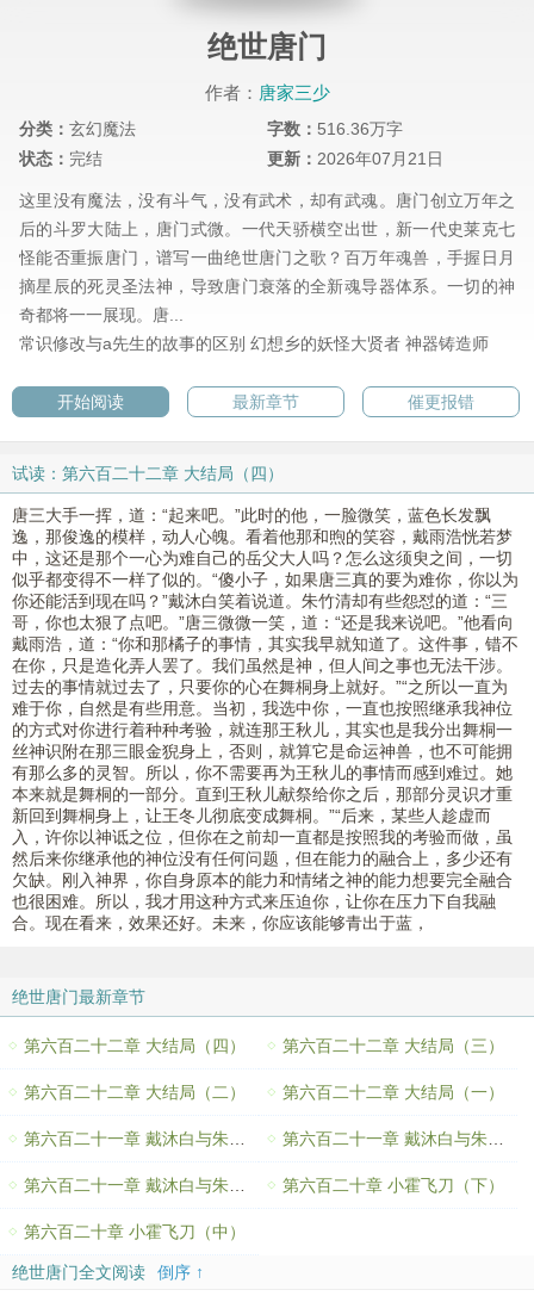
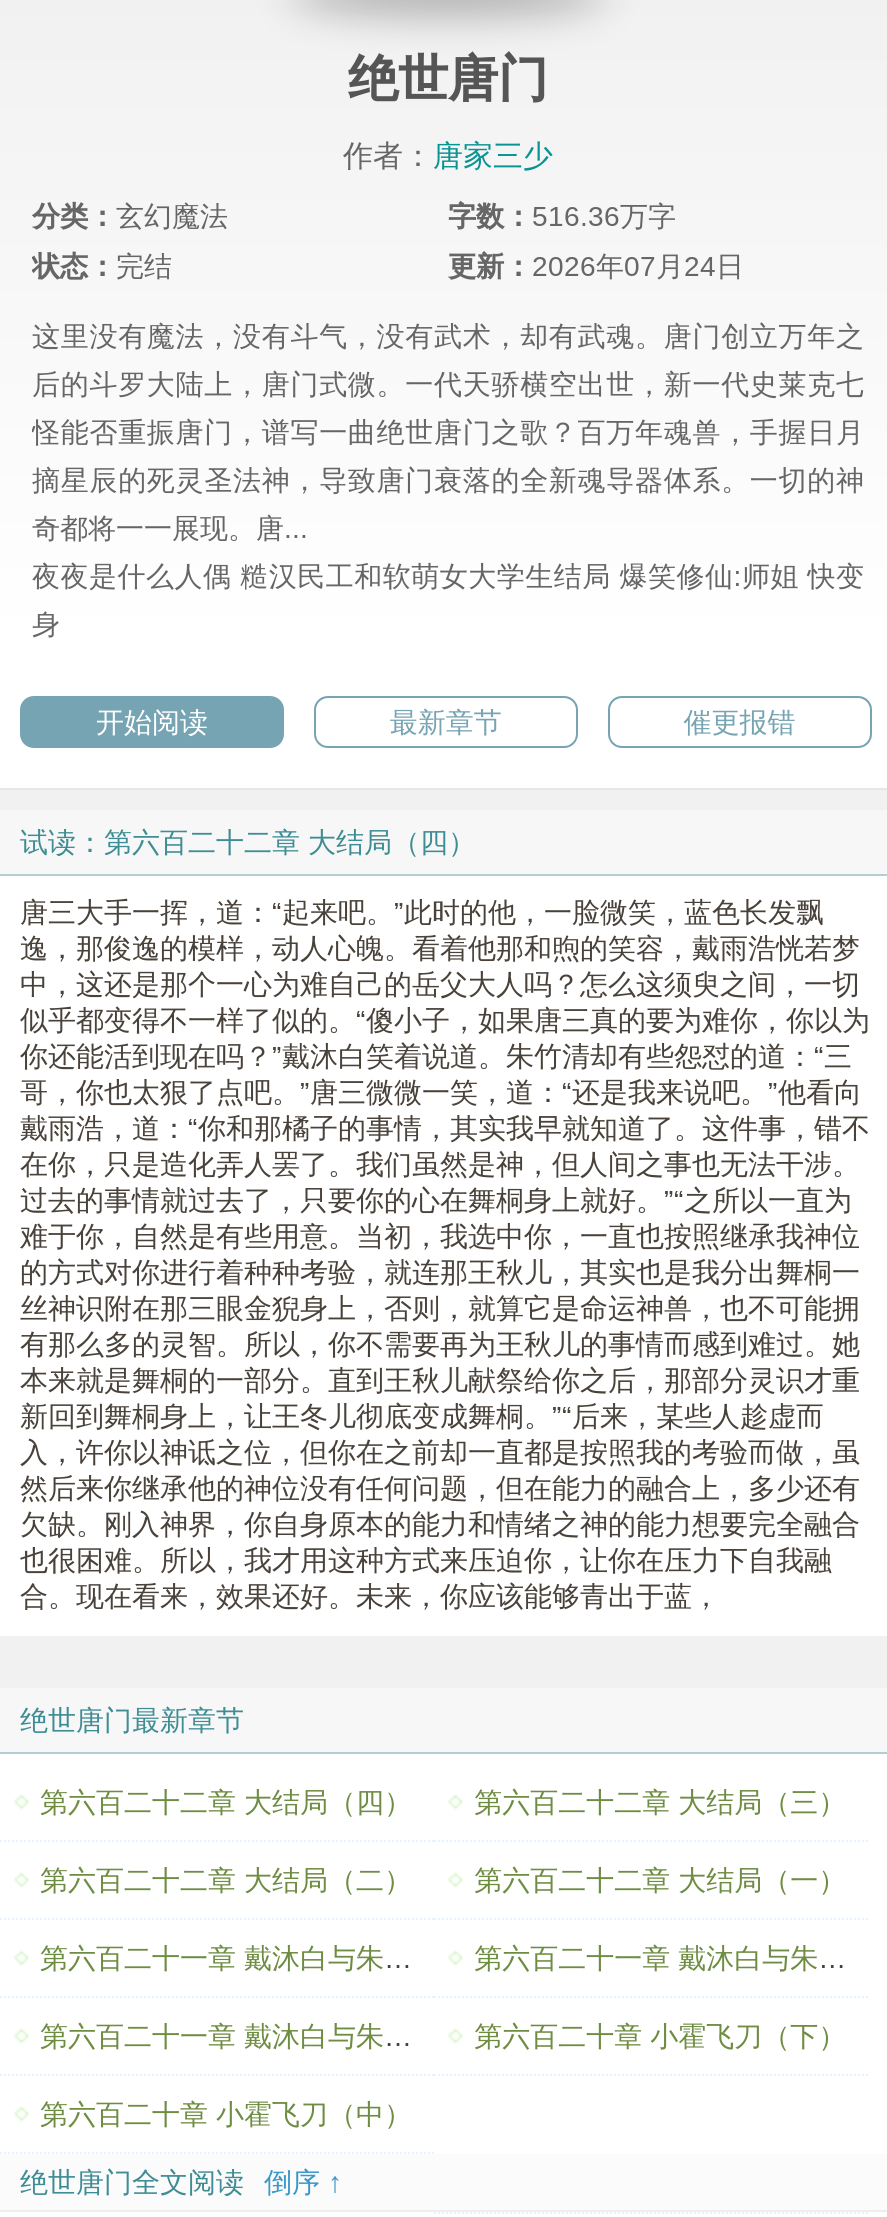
- 更新：2026年07月21日
+ 更新：2026年07月24日

- 常识修改与a先生的故事的区别 幻想乡的妖怪大贤者 神器铸造师
+ 夜夜是什么人偶 糙汉民工和软萌女大学生结局 爆笑修仙:师姐 快变
+ 身
